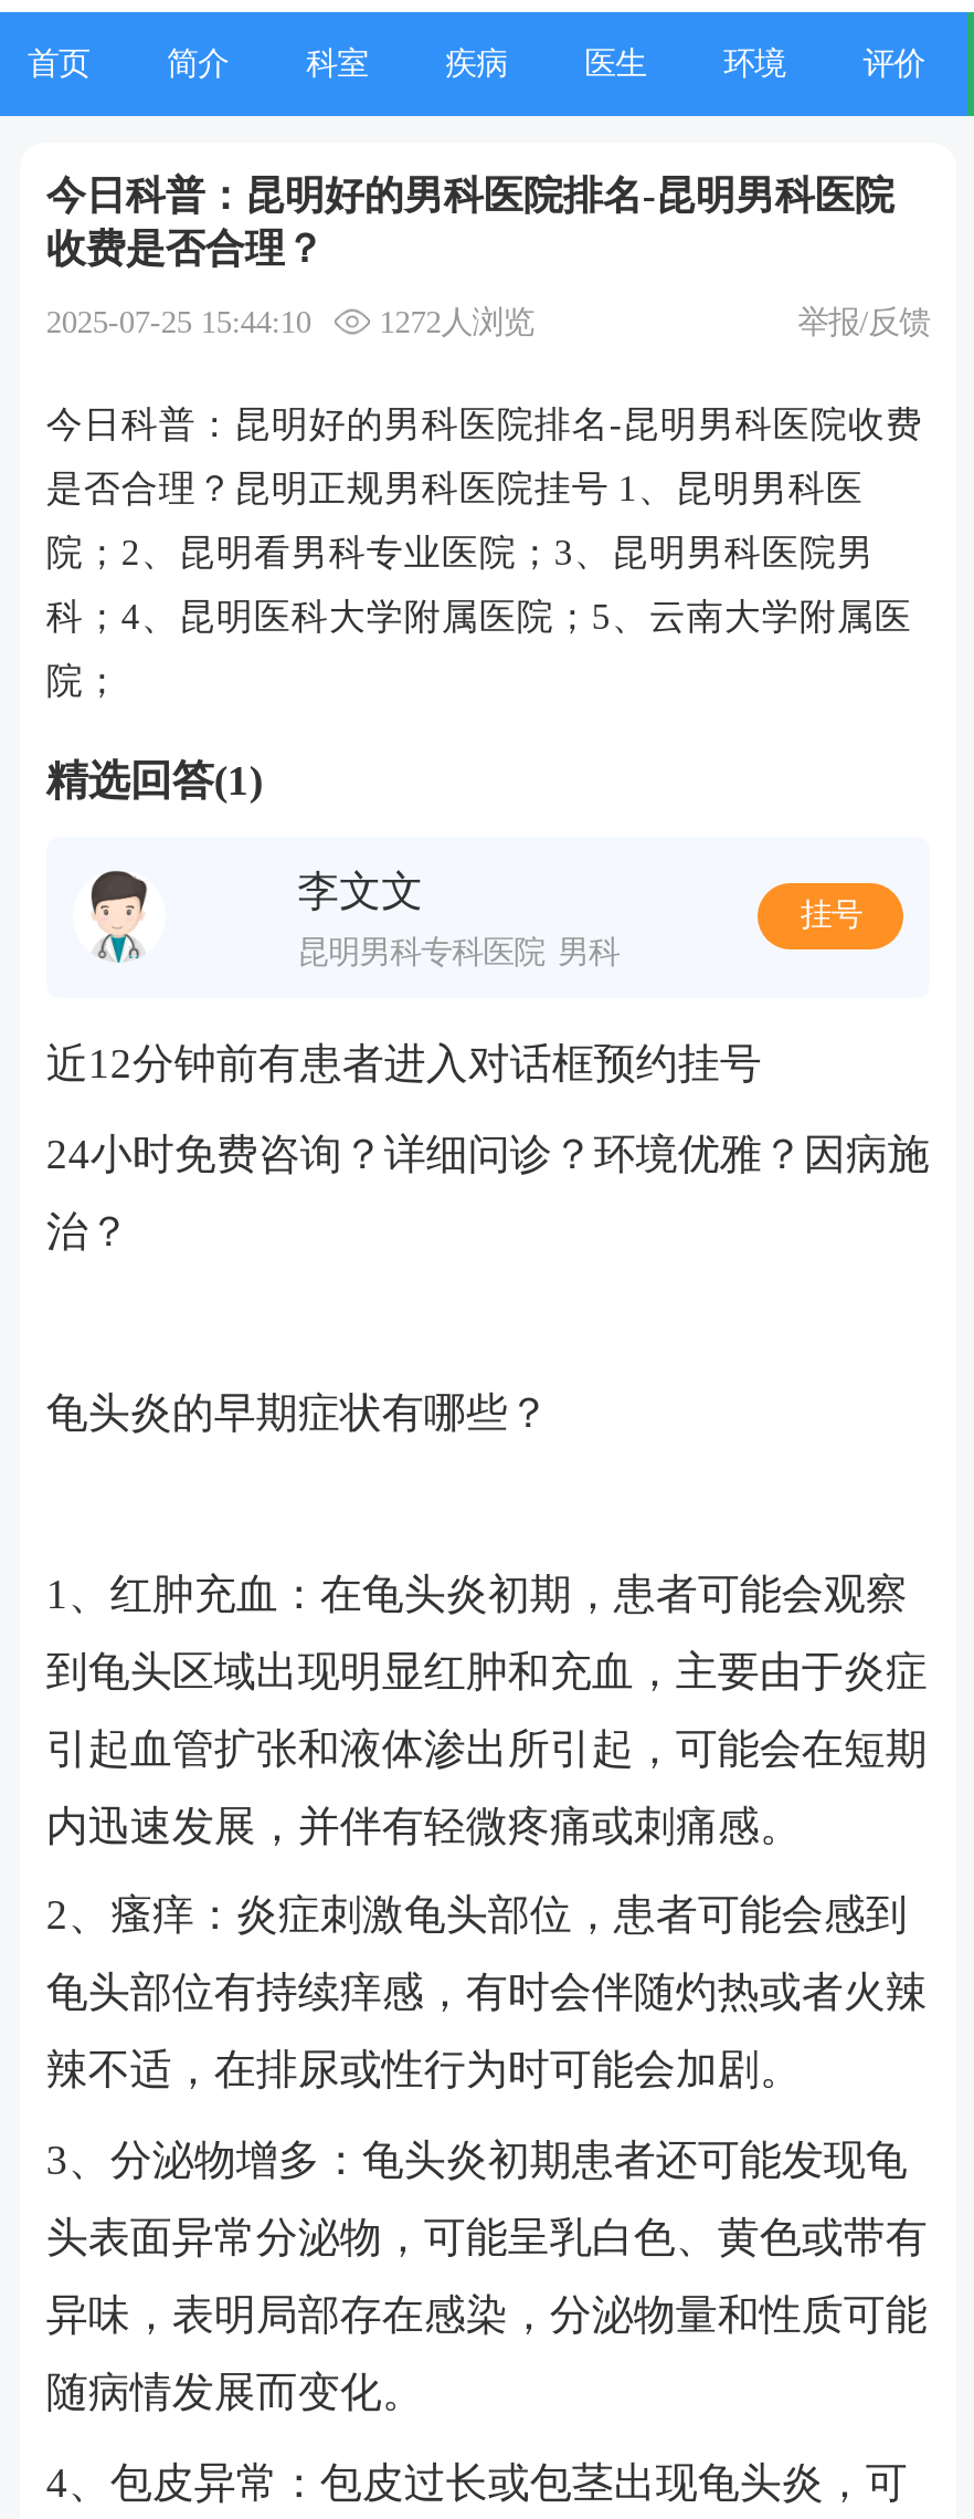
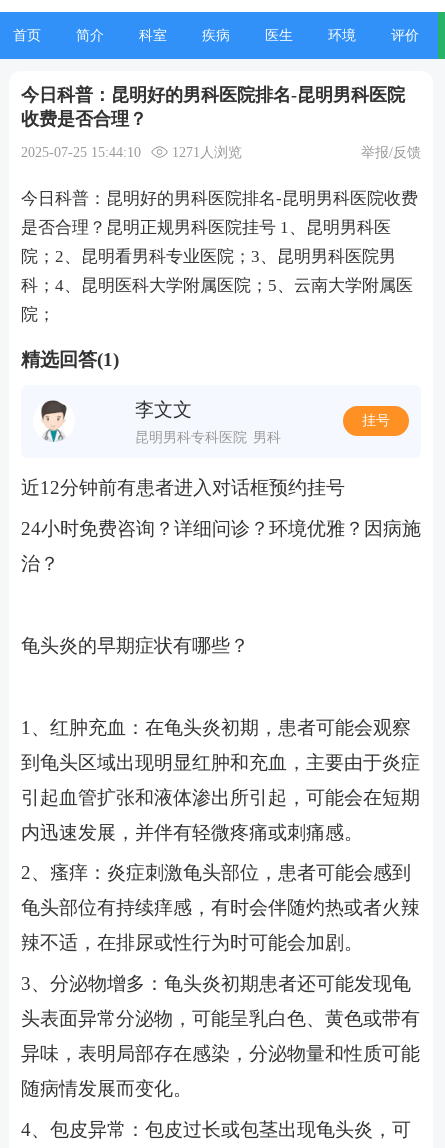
- 2025-07-25 15:44:10 1272人浏览
+ 2025-07-25 15:44:10 1271人浏览
